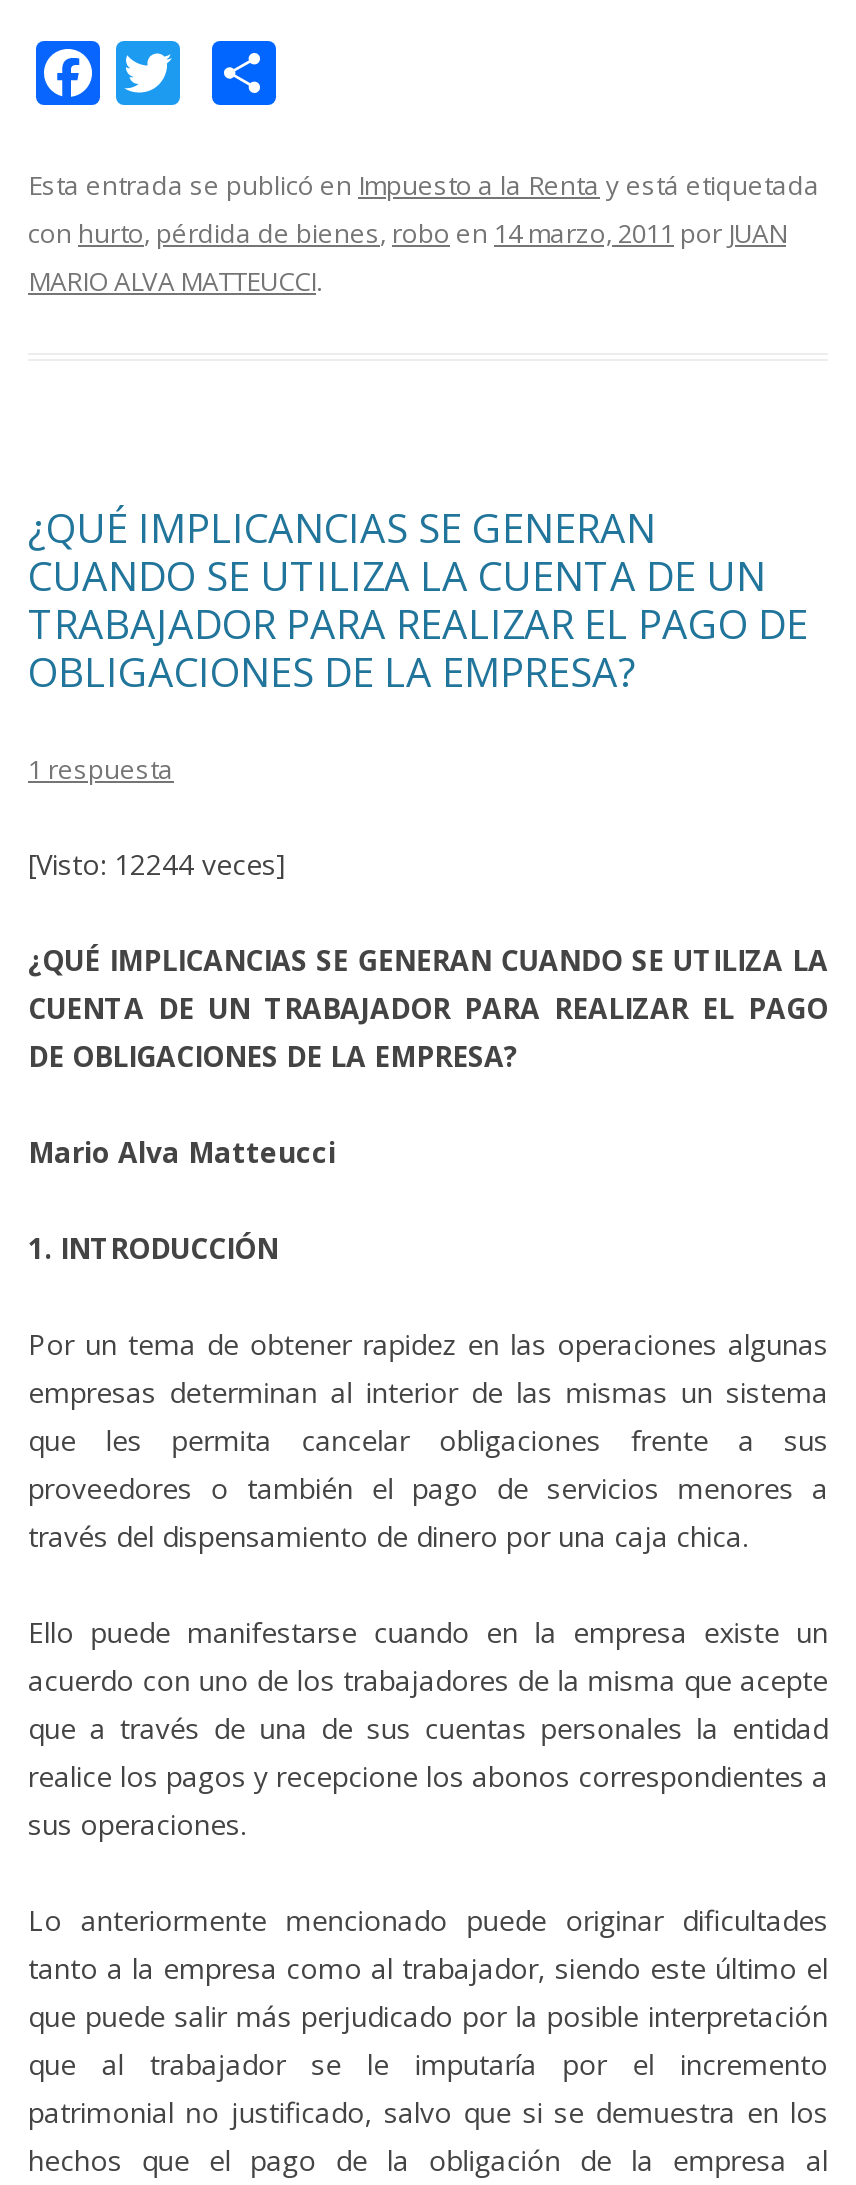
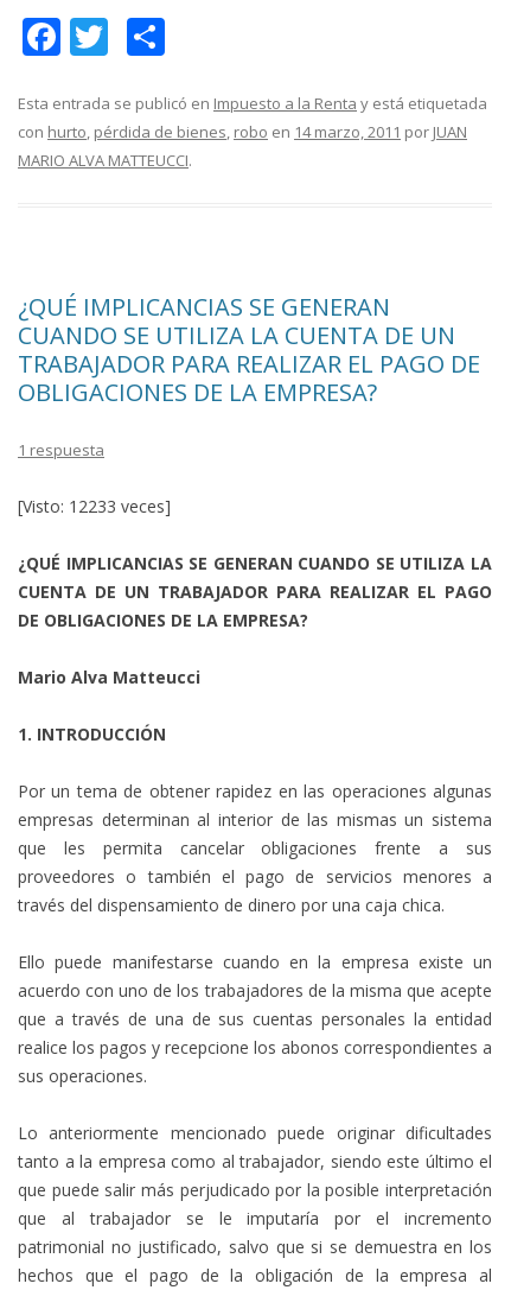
- [Visto: 12244 veces]
+ [Visto: 12233 veces]
